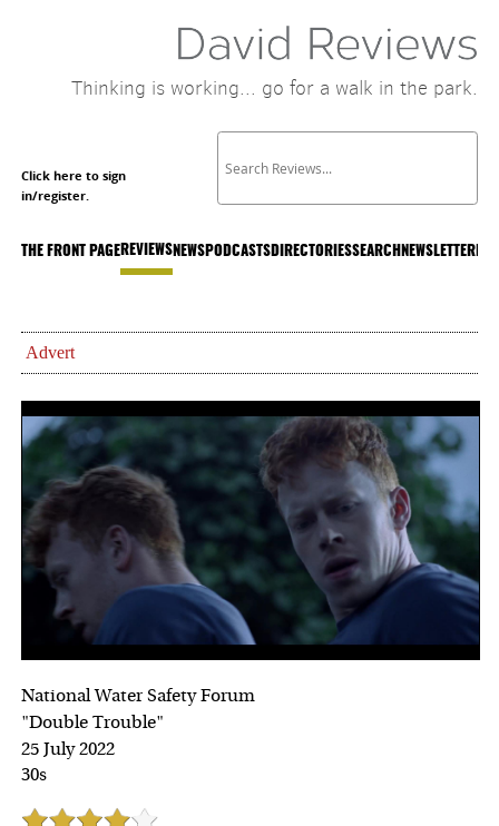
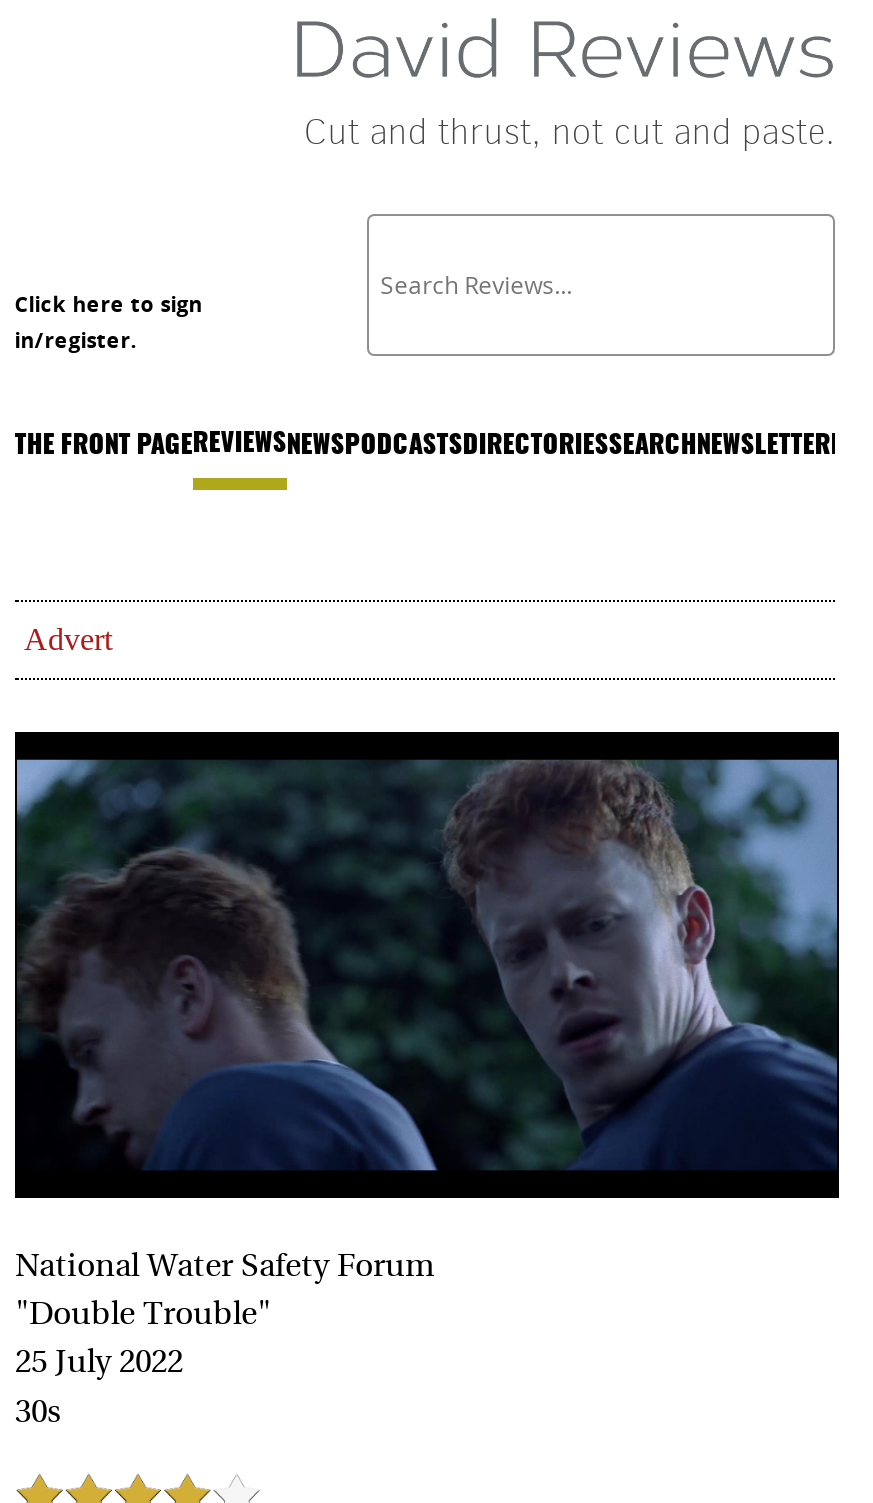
- Thinking is working... go for a walk in the park.
+ Cut and thrust, not cut and paste.
